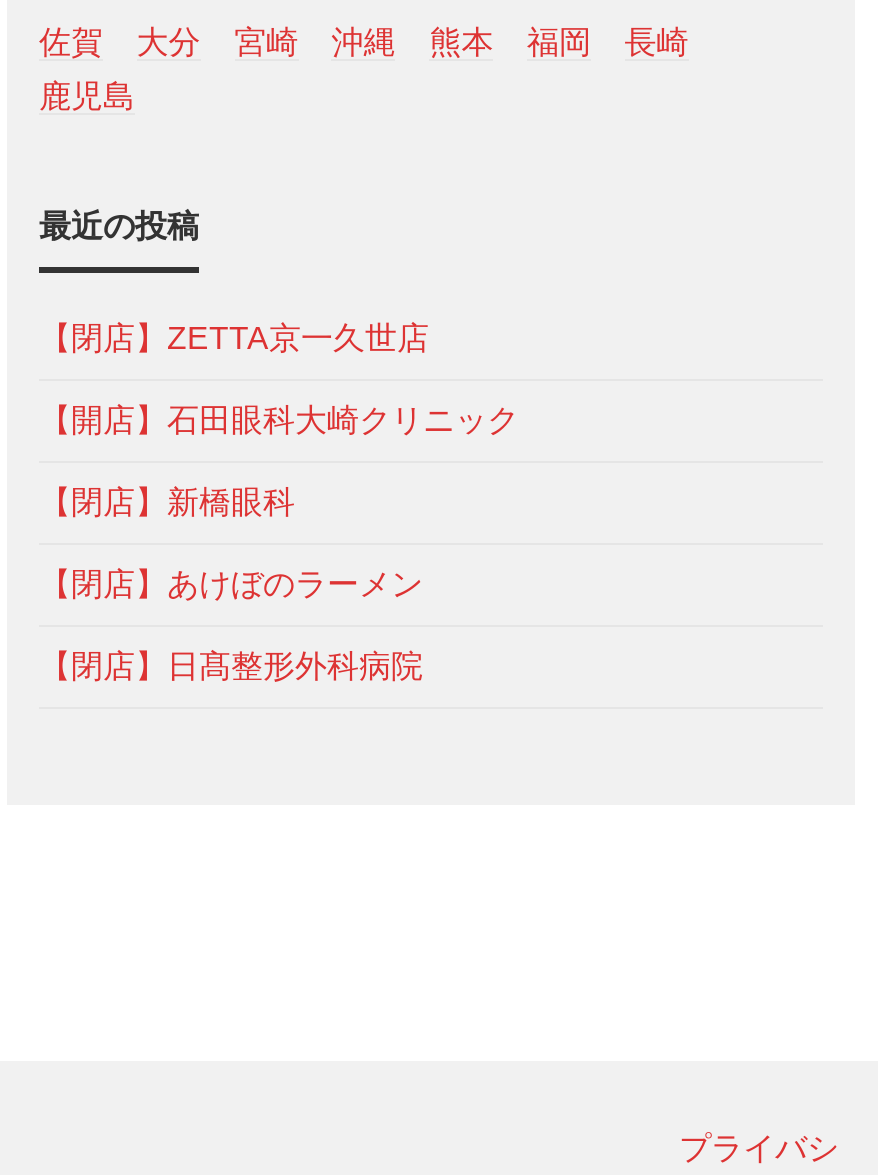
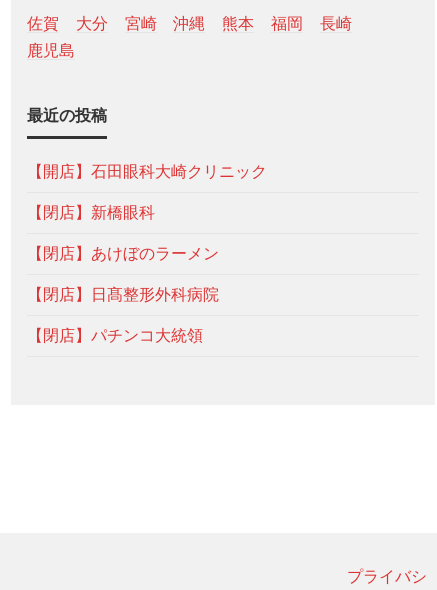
- 【閉店】ZETTA京一久世店

moved up: 【開店】石田眼科大崎クリニック | 【閉店】新橋眼科 | 【閉店】あけぼのラーメン | 【閉店】日髙整形外科病院

+ 【閉店】パチンコ大統領
